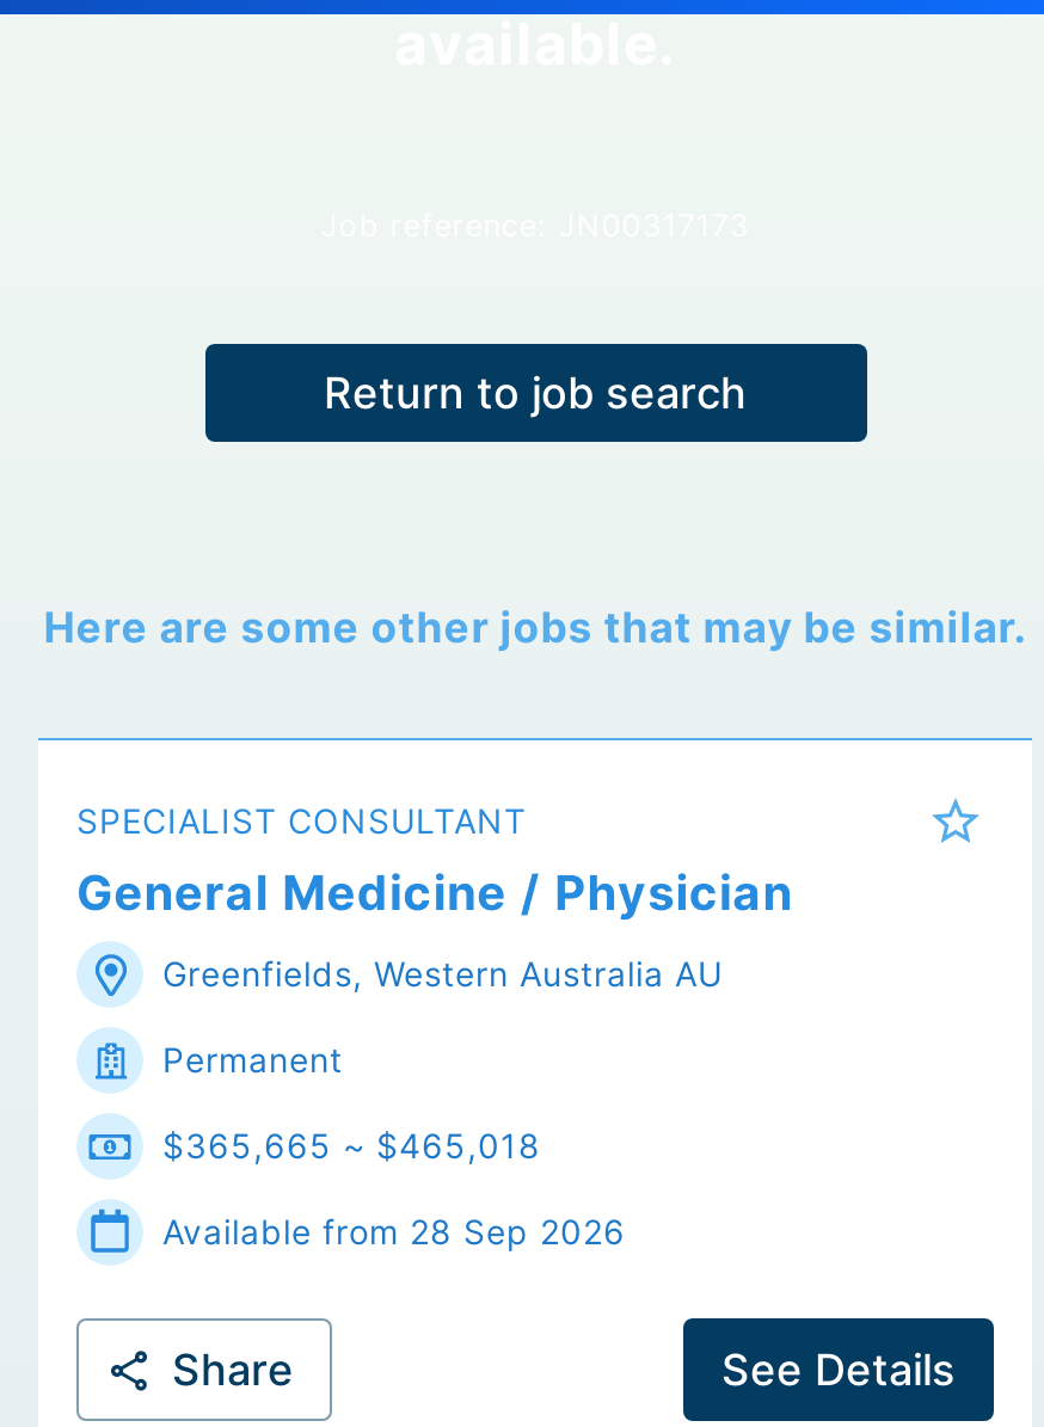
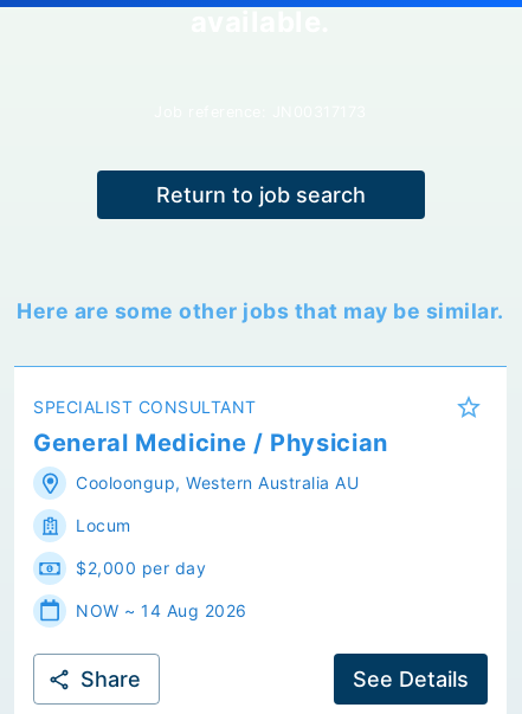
- Greenfields, Western Australia AU
+ Cooloongup, Western Australia AU

- Permanent
+ Locum

- $365,665 ~ $465,018
+ $2,000 per day

- Available from 28 Sep 2026
+ NOW ~ 14 Aug 2026
